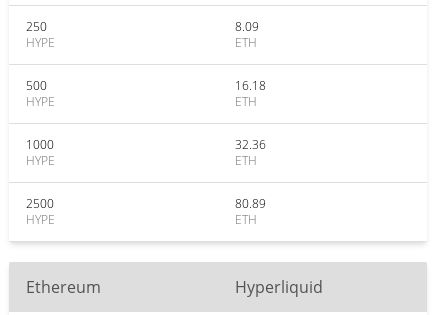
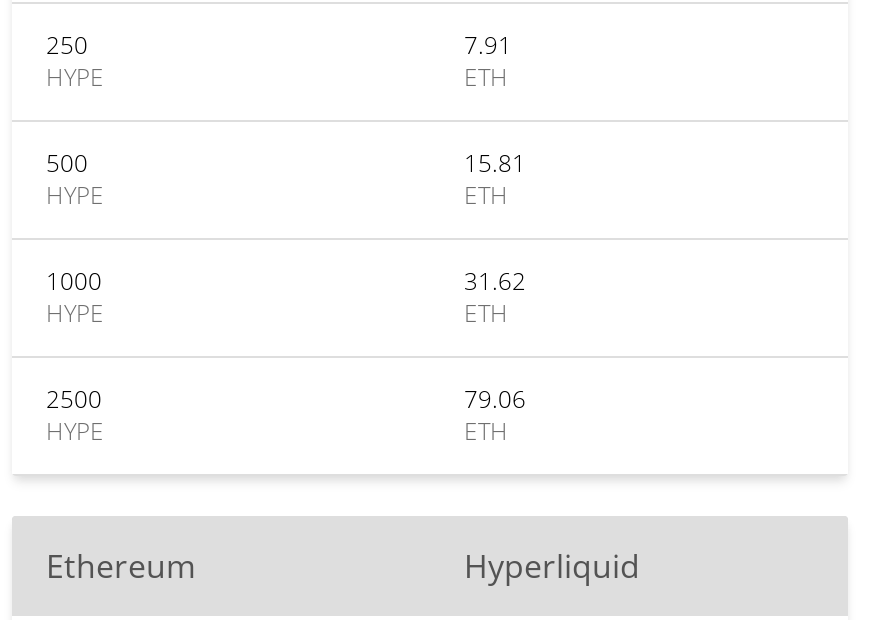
- 8.09
+ 7.91

- 16.18
+ 15.81

- 32.36
+ 31.62

- 80.89
+ 79.06
